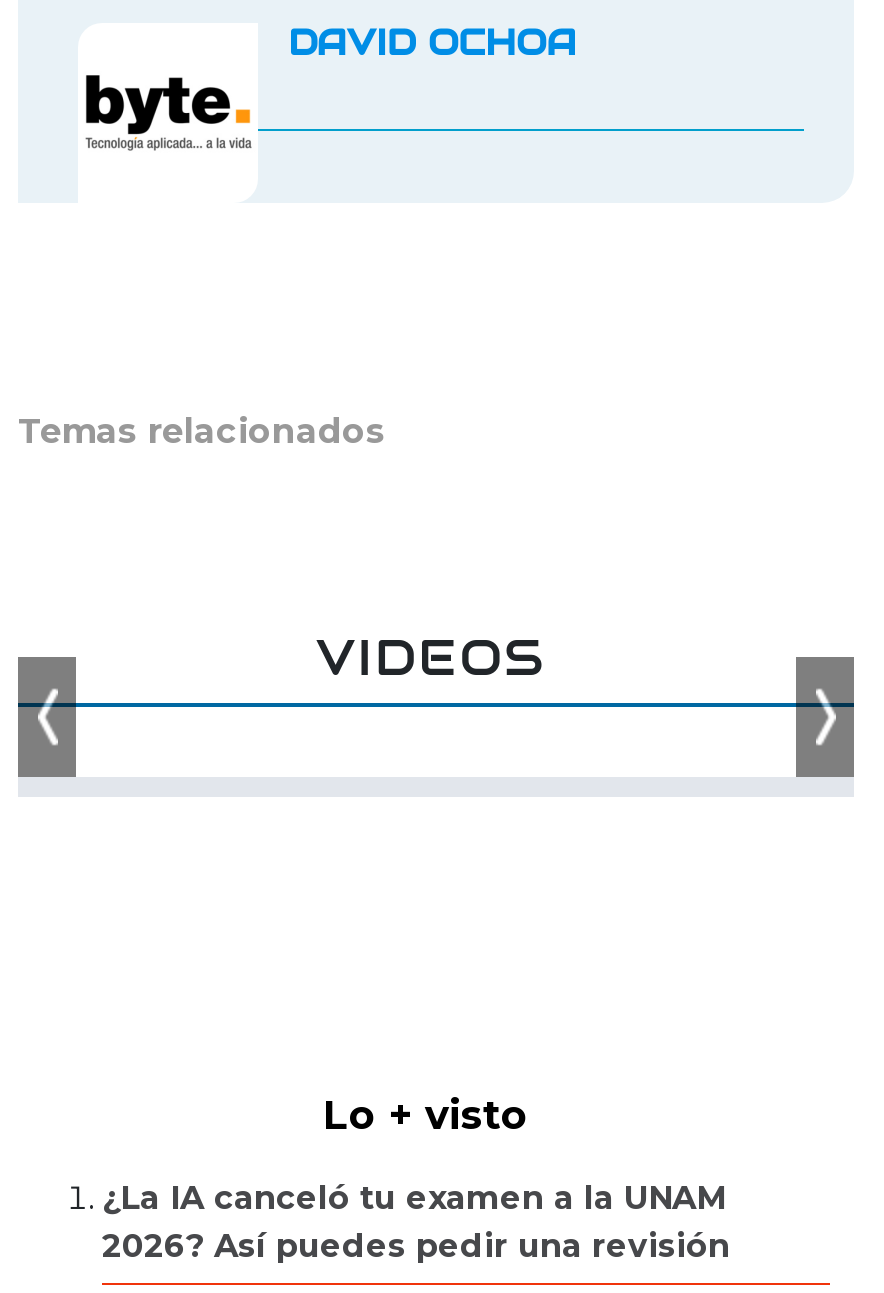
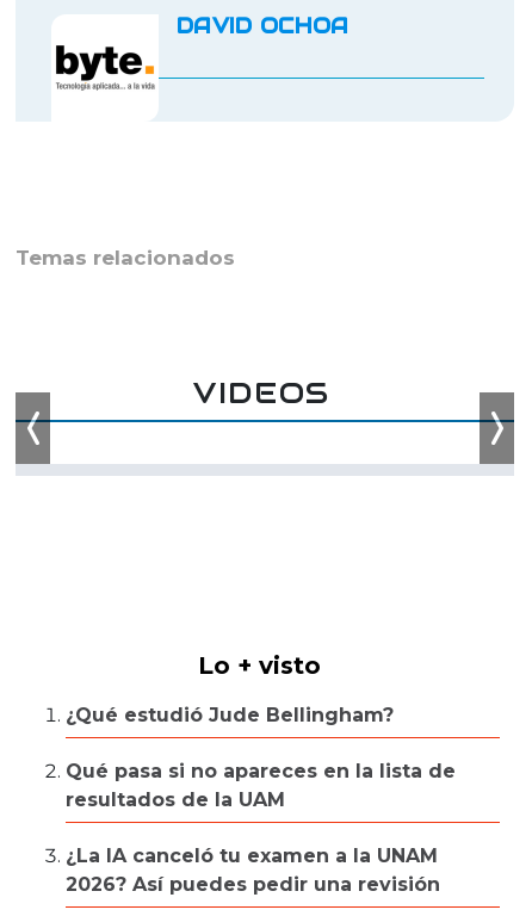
+ ¿Qué estudió Jude Bellingham?
+ Qué pasa si no apareces en la lista de
+ resultados de la UAM
